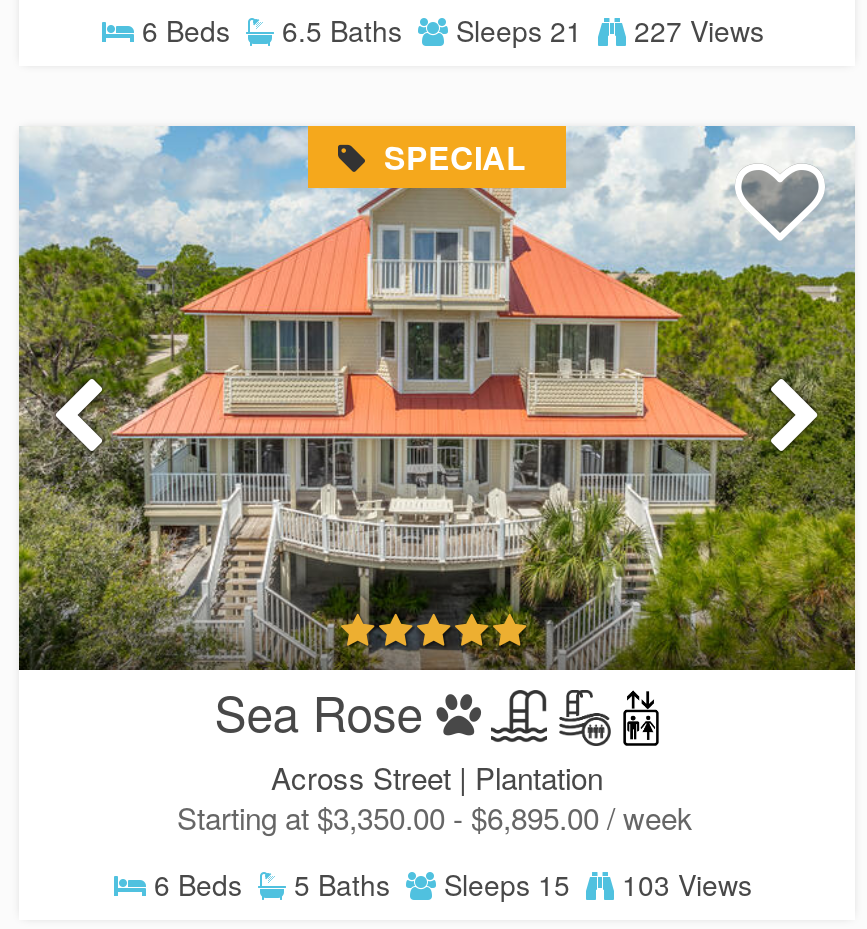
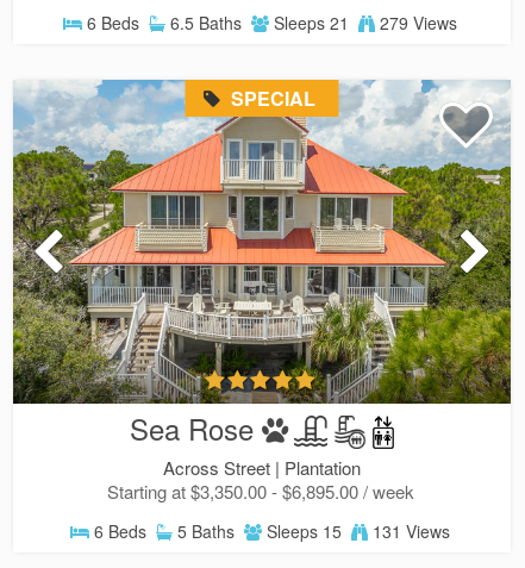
- 6 Beds 6.5 Baths Sleeps 21 227 Views
+ 6 Beds 6.5 Baths Sleeps 21 279 Views

- 6 Beds 5 Baths Sleeps 15 103 Views
+ 6 Beds 5 Baths Sleeps 15 131 Views
